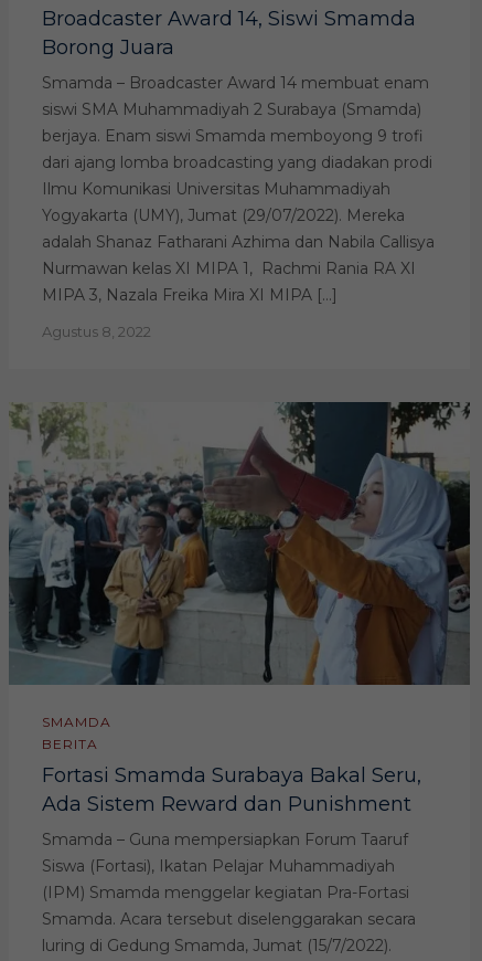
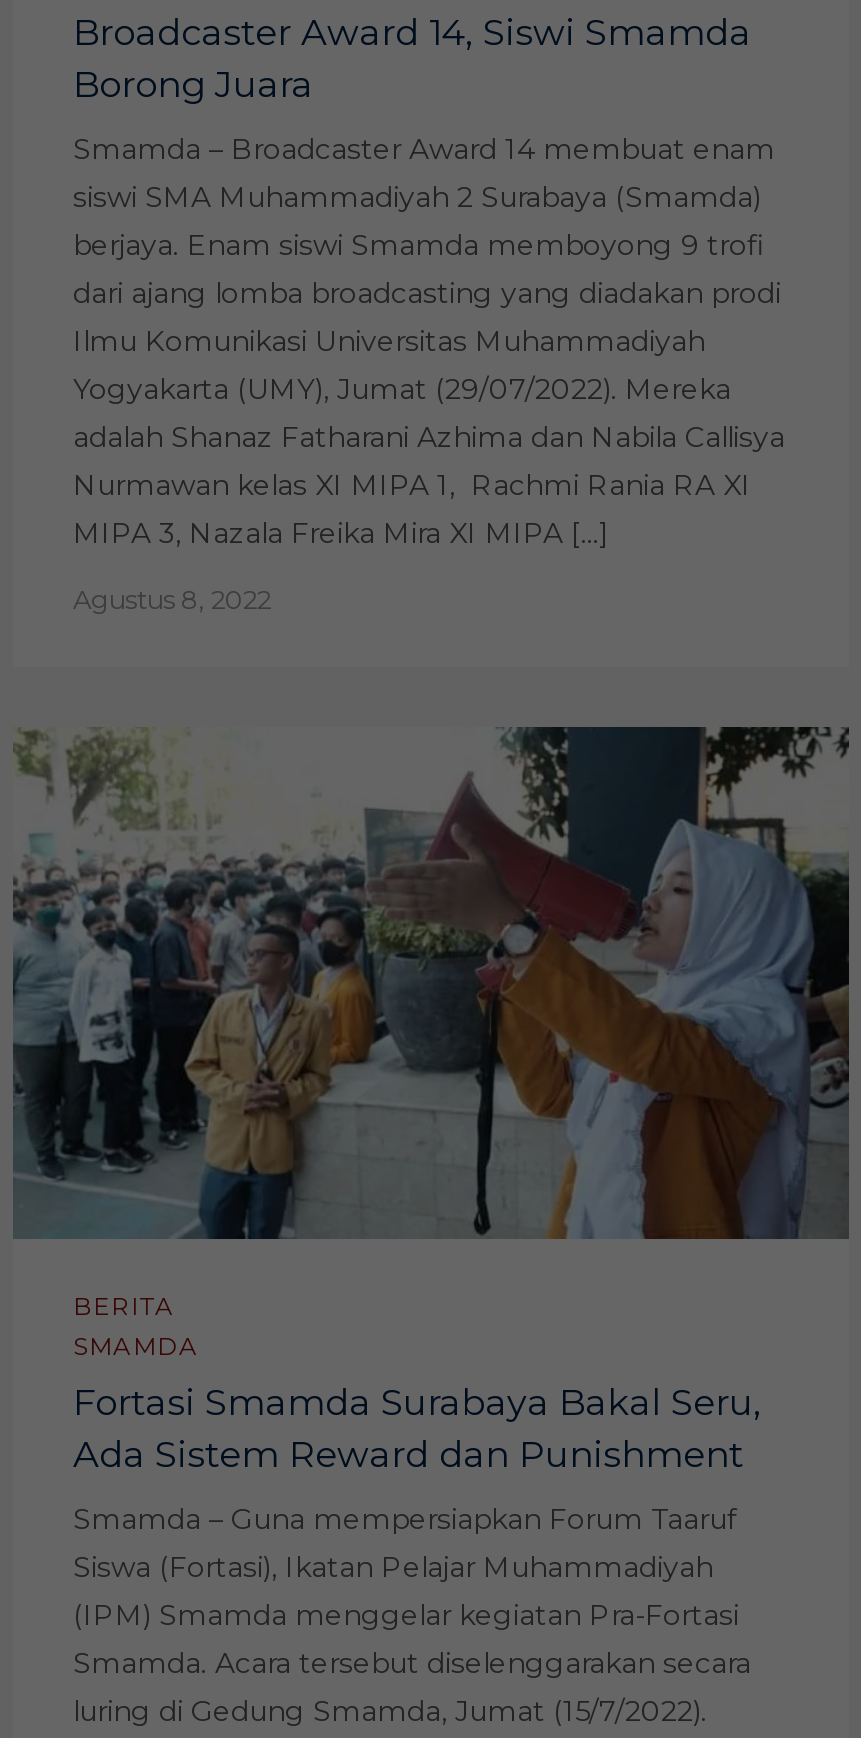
moved down: SMAMDA

moved up: BERITA
